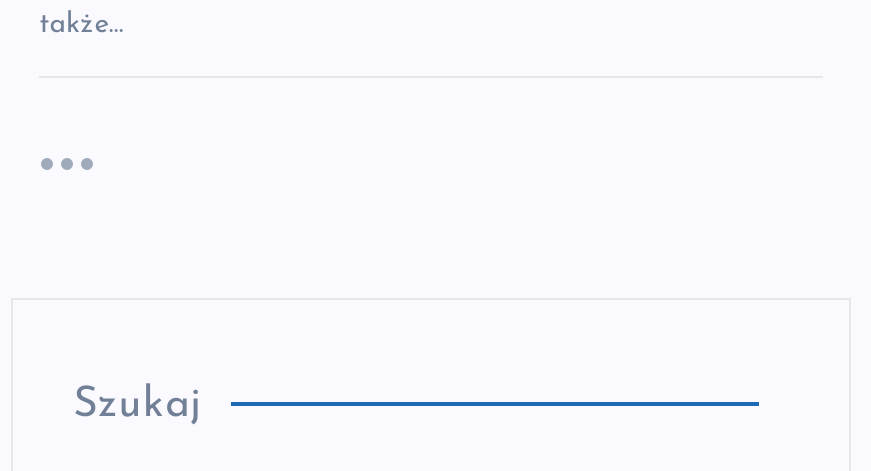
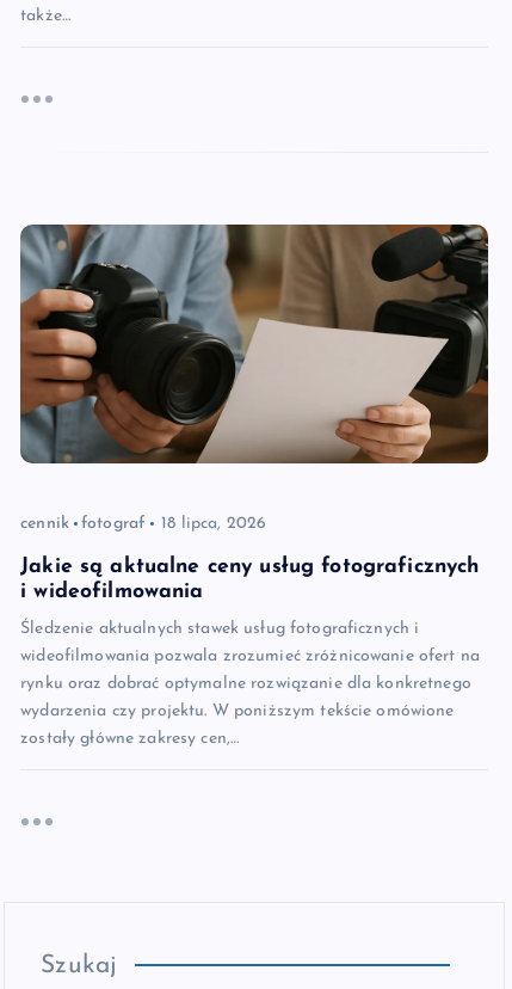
+ [image]

+ cennik
+ fotograf
+ 18 lipca, 2026
+ Jakie są aktualne ceny usług fotograficznych
+ i wideofilmowania
+ Śledzenie aktualnych stawek usług fotograficznych i
+ wideofilmowania pozwala zrozumieć zróżnicowanie ofert na
+ rynku oraz dobrać optymalne rozwiązanie dla konkretnego
+ wydarzenia czy projektu. W poniższym tekście omówione
+ zostały główne zakresy cen,…
